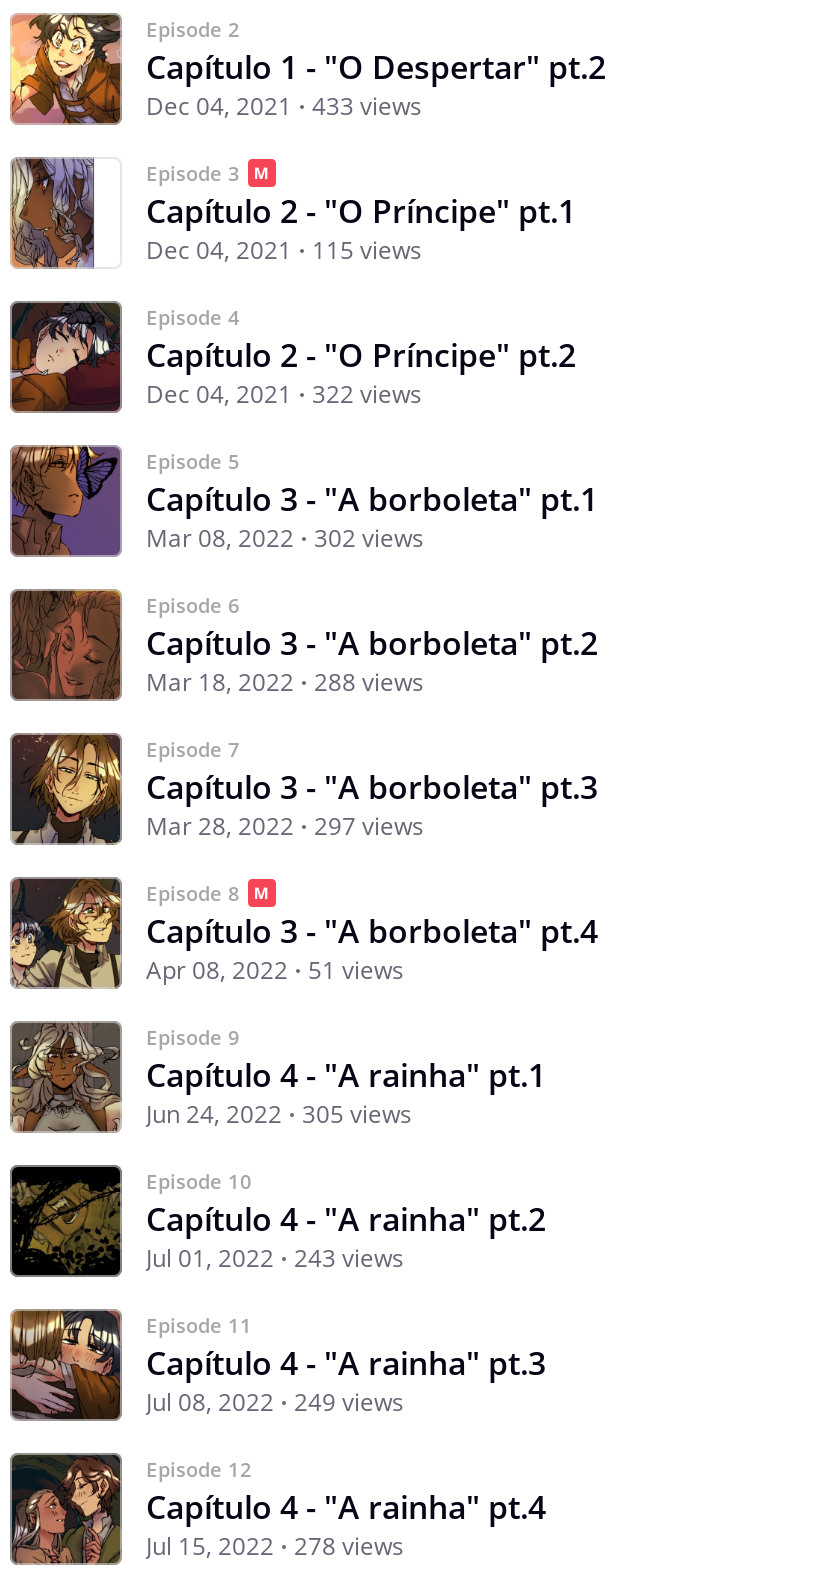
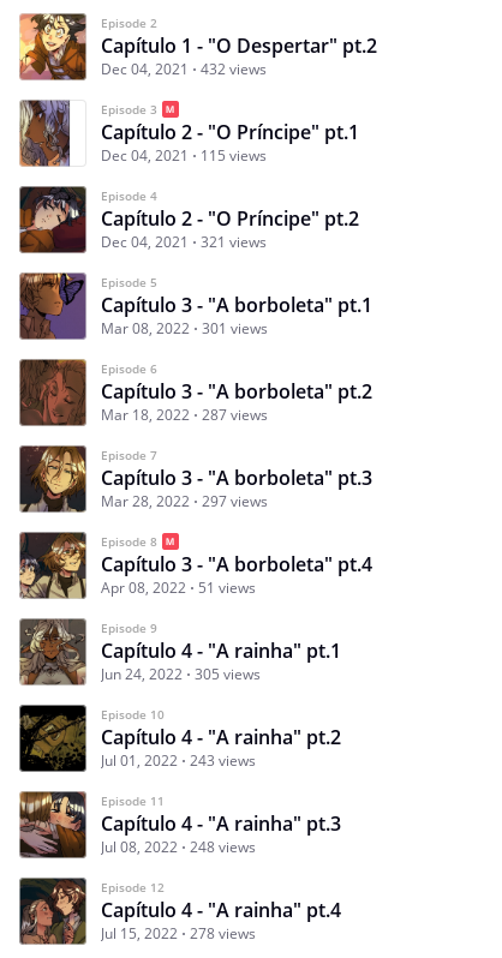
- Dec 04, 2021 433 views
+ Dec 04, 2021 432 views

- Dec 04, 2021 322 views
+ Dec 04, 2021 321 views

- Mar 08, 2022 302 views
+ Mar 08, 2022 301 views

- Mar 18, 2022 288 views
+ Mar 18, 2022 287 views

- Jul 08, 2022 249 views
+ Jul 08, 2022 248 views
